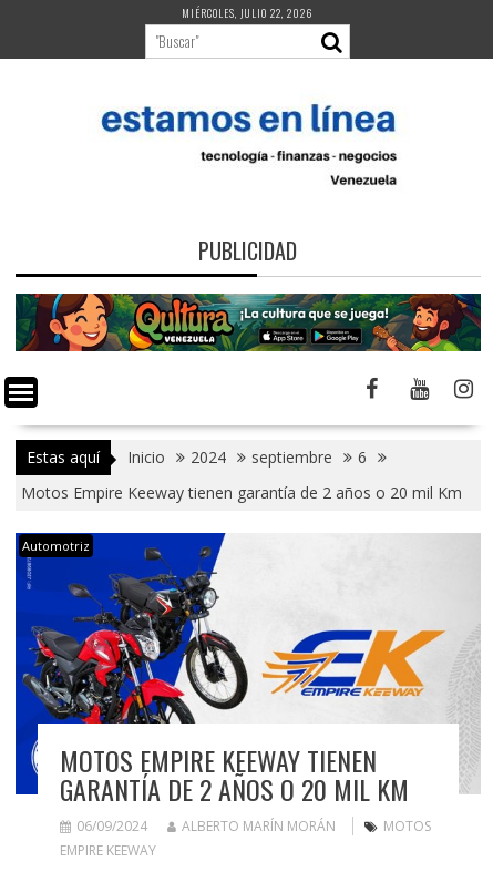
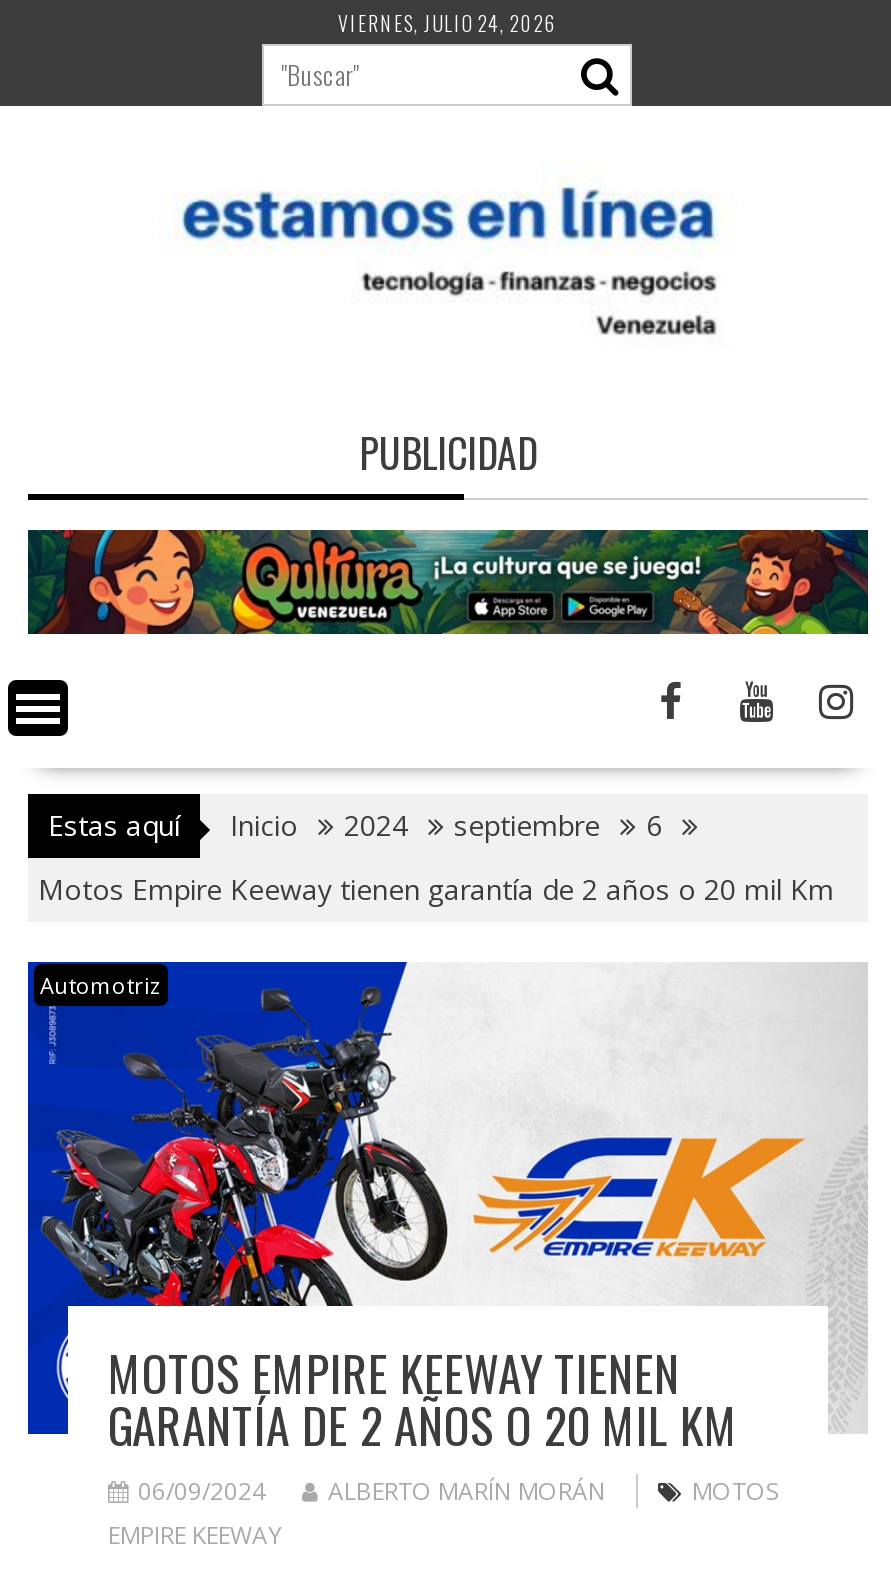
- MIÉRCOLES, JULIO 22, 2026
+ VIERNES, JULIO 24, 2026
